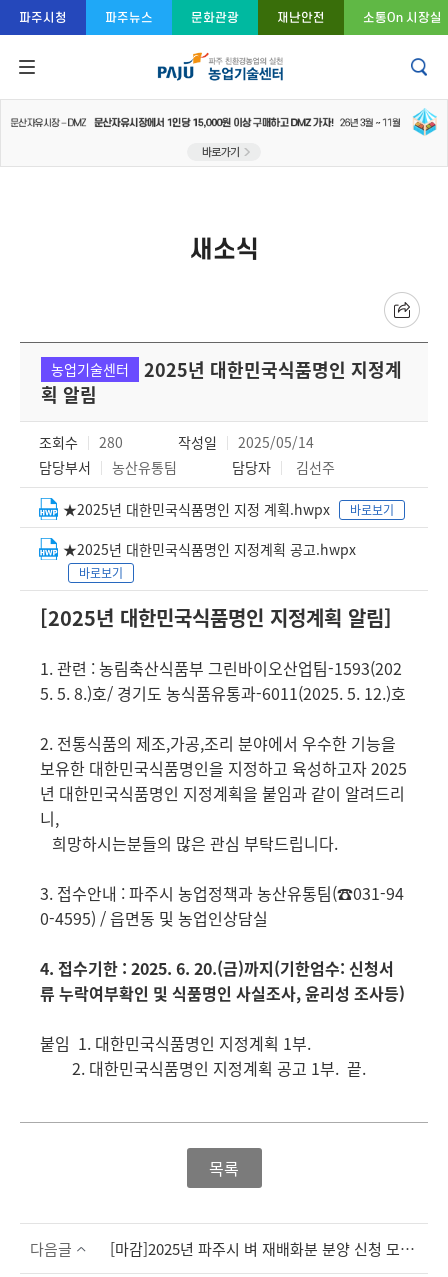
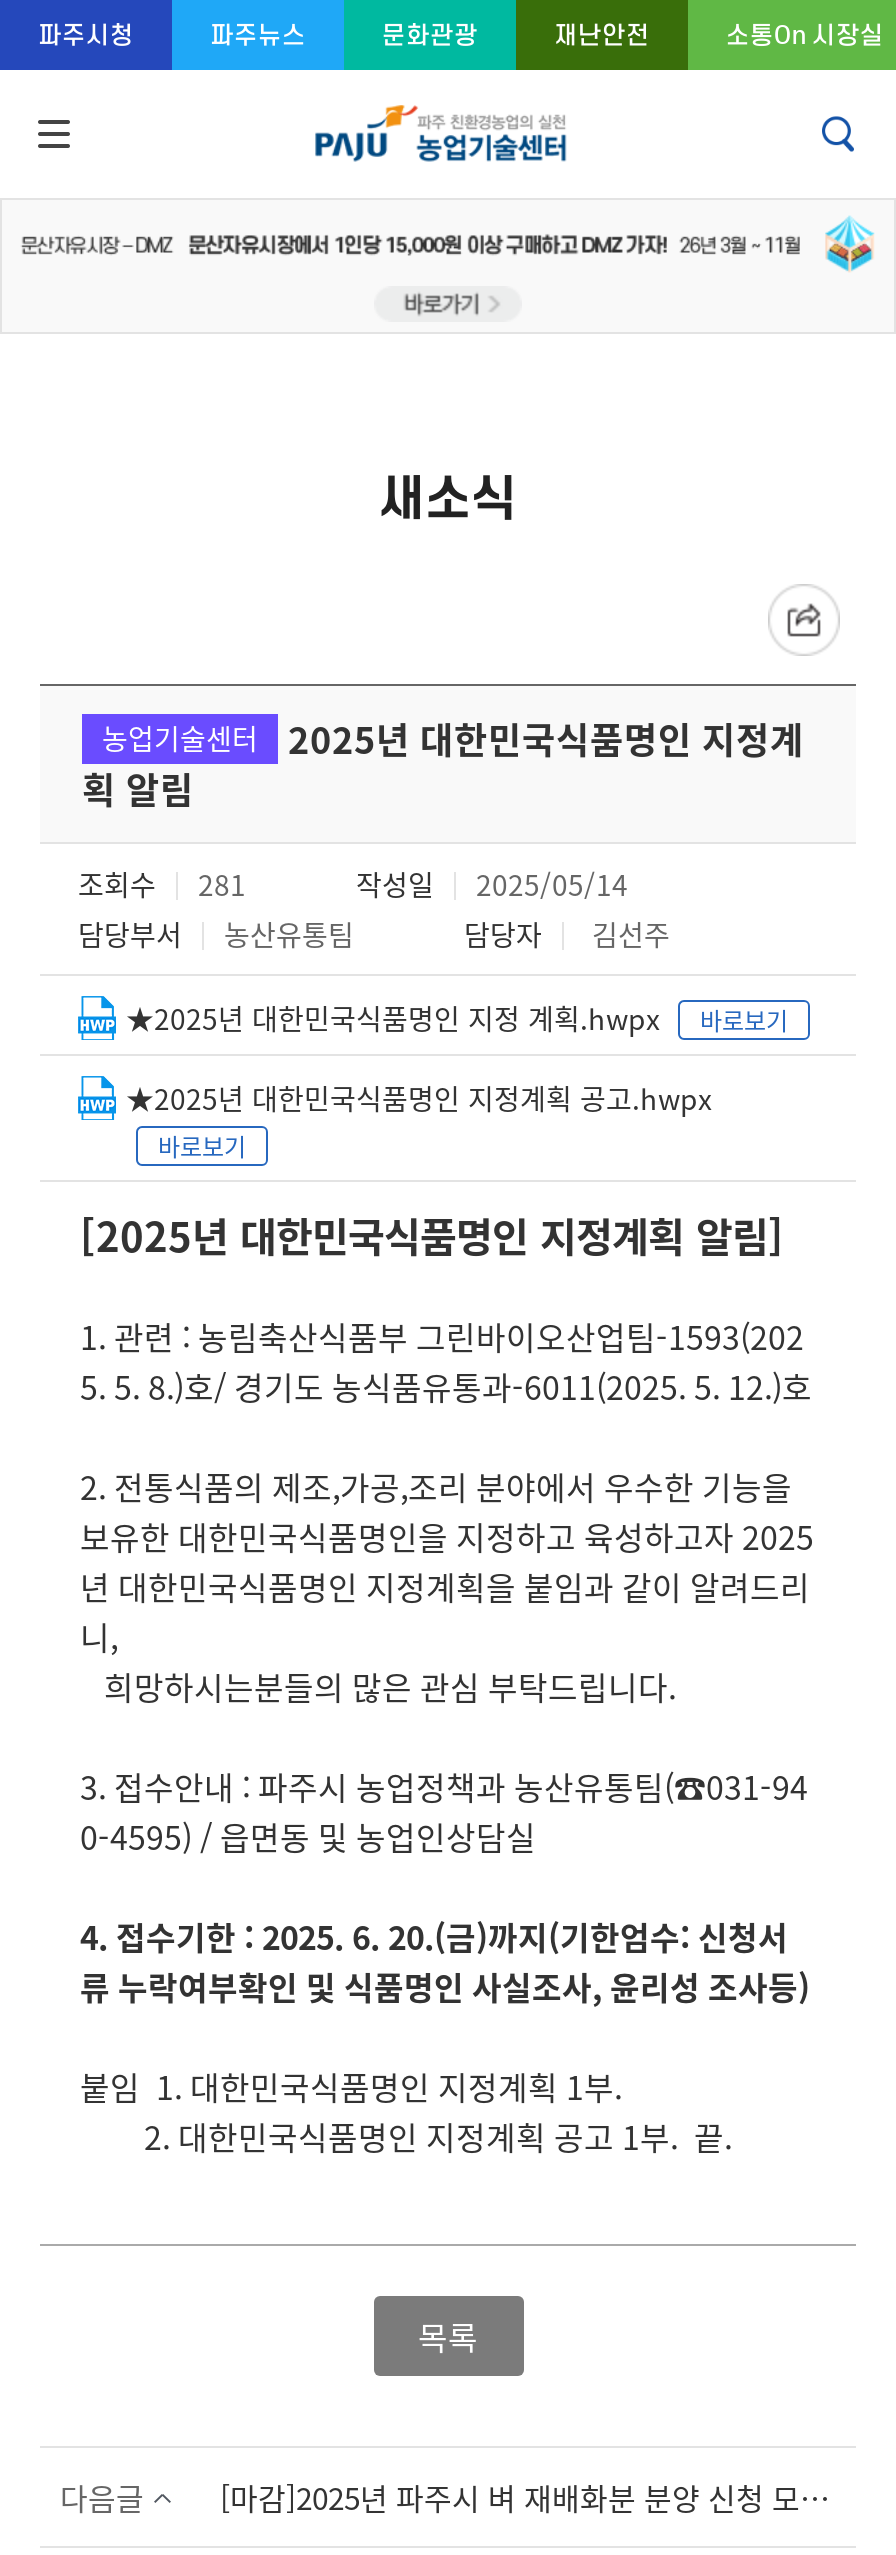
- 조회수 280
+ 조회수 281
